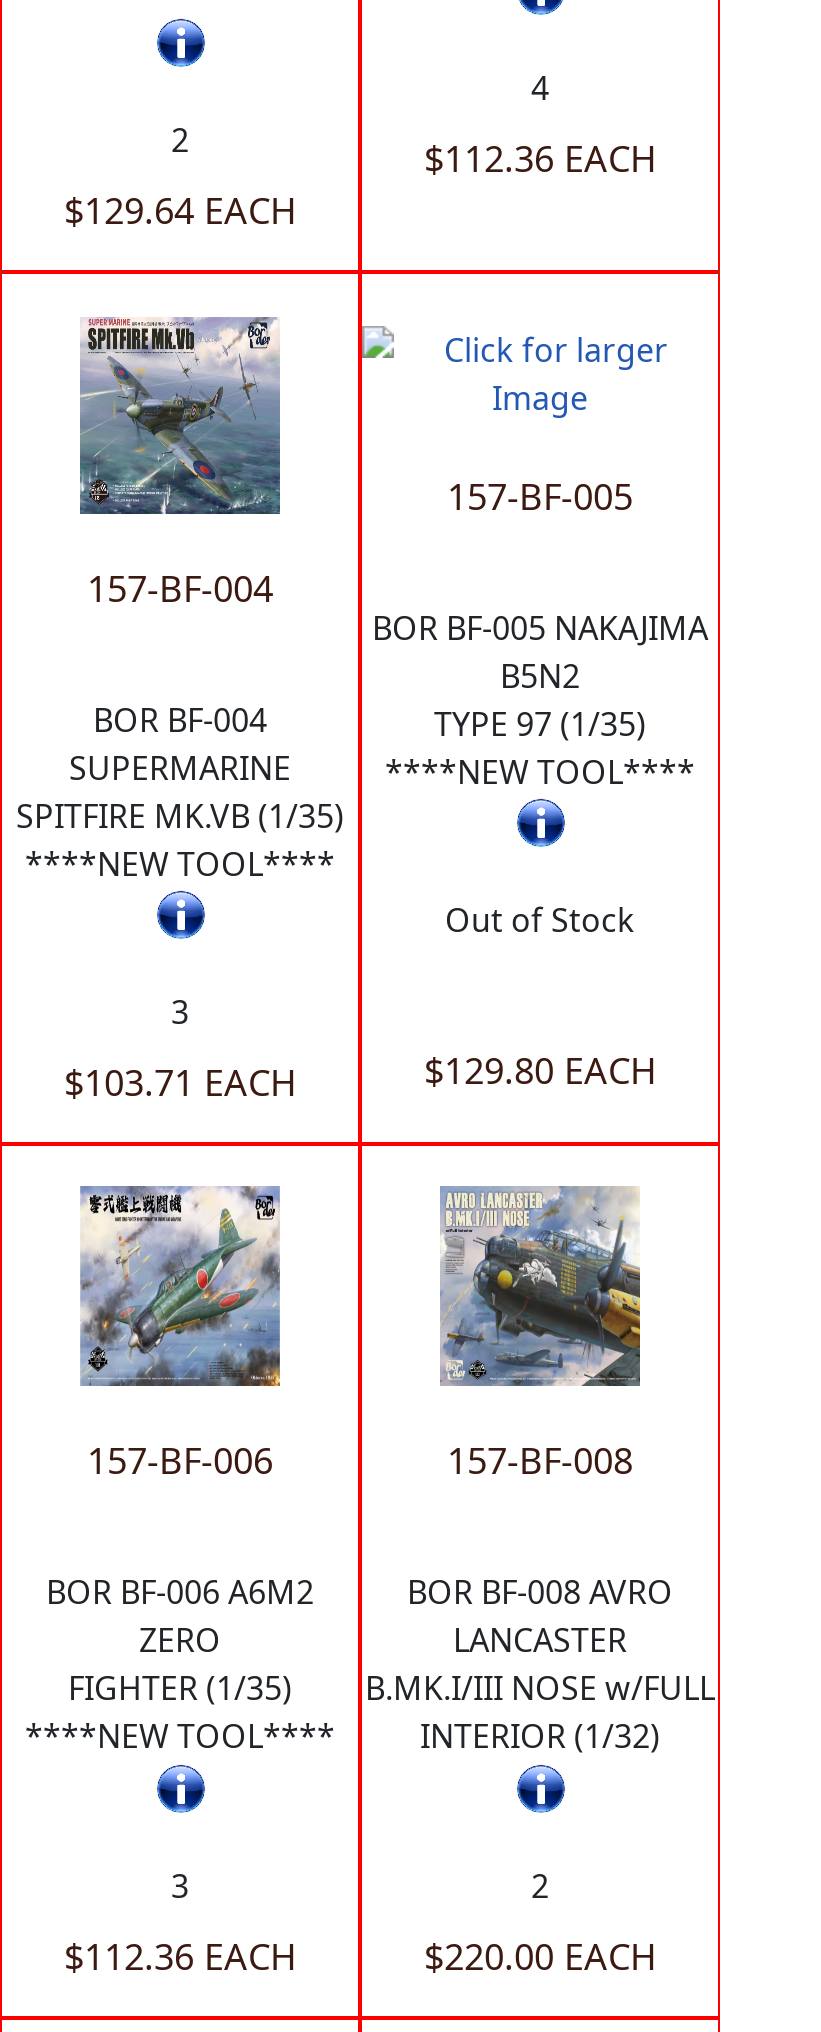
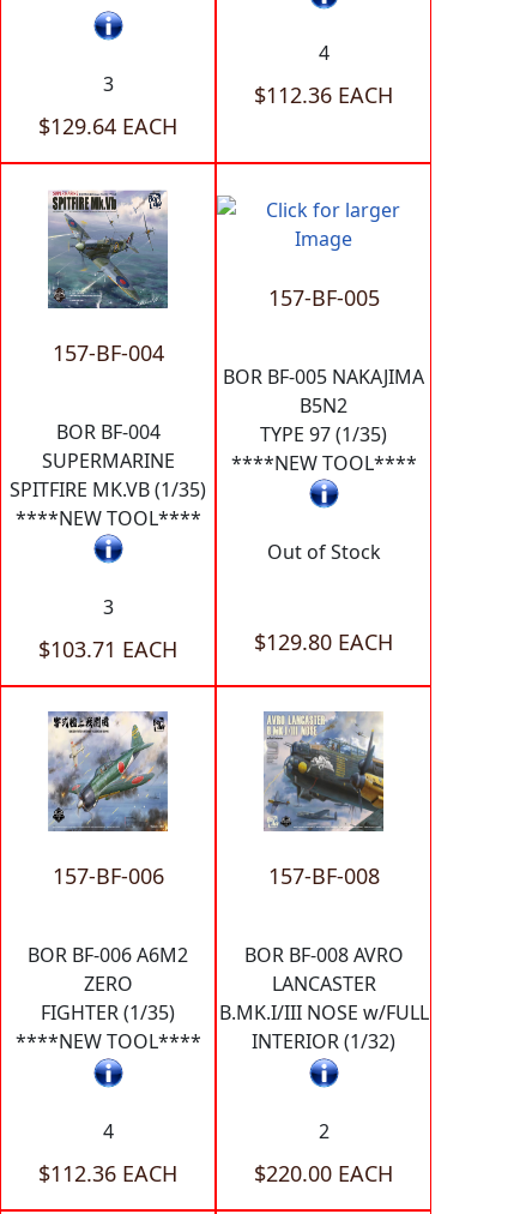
- 2
+ 3

- 3
+ 4
